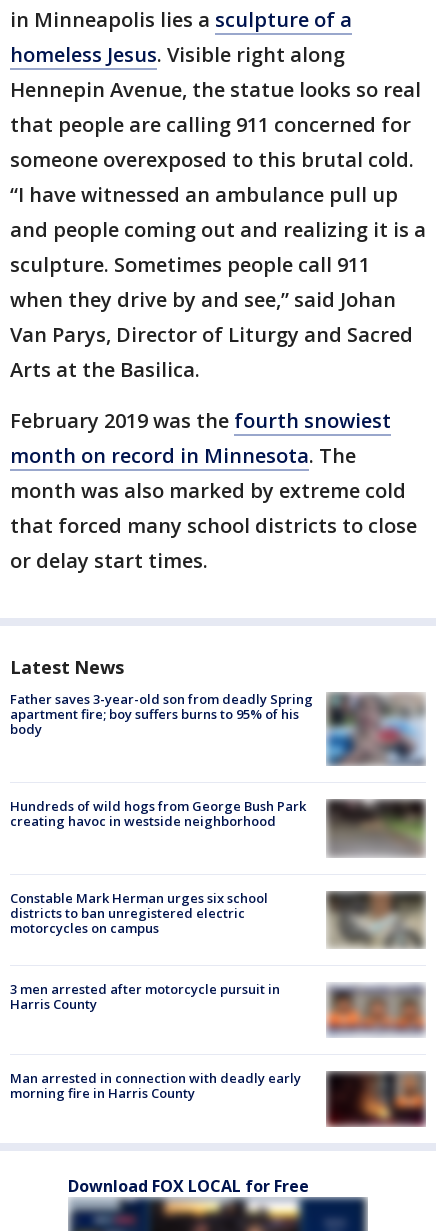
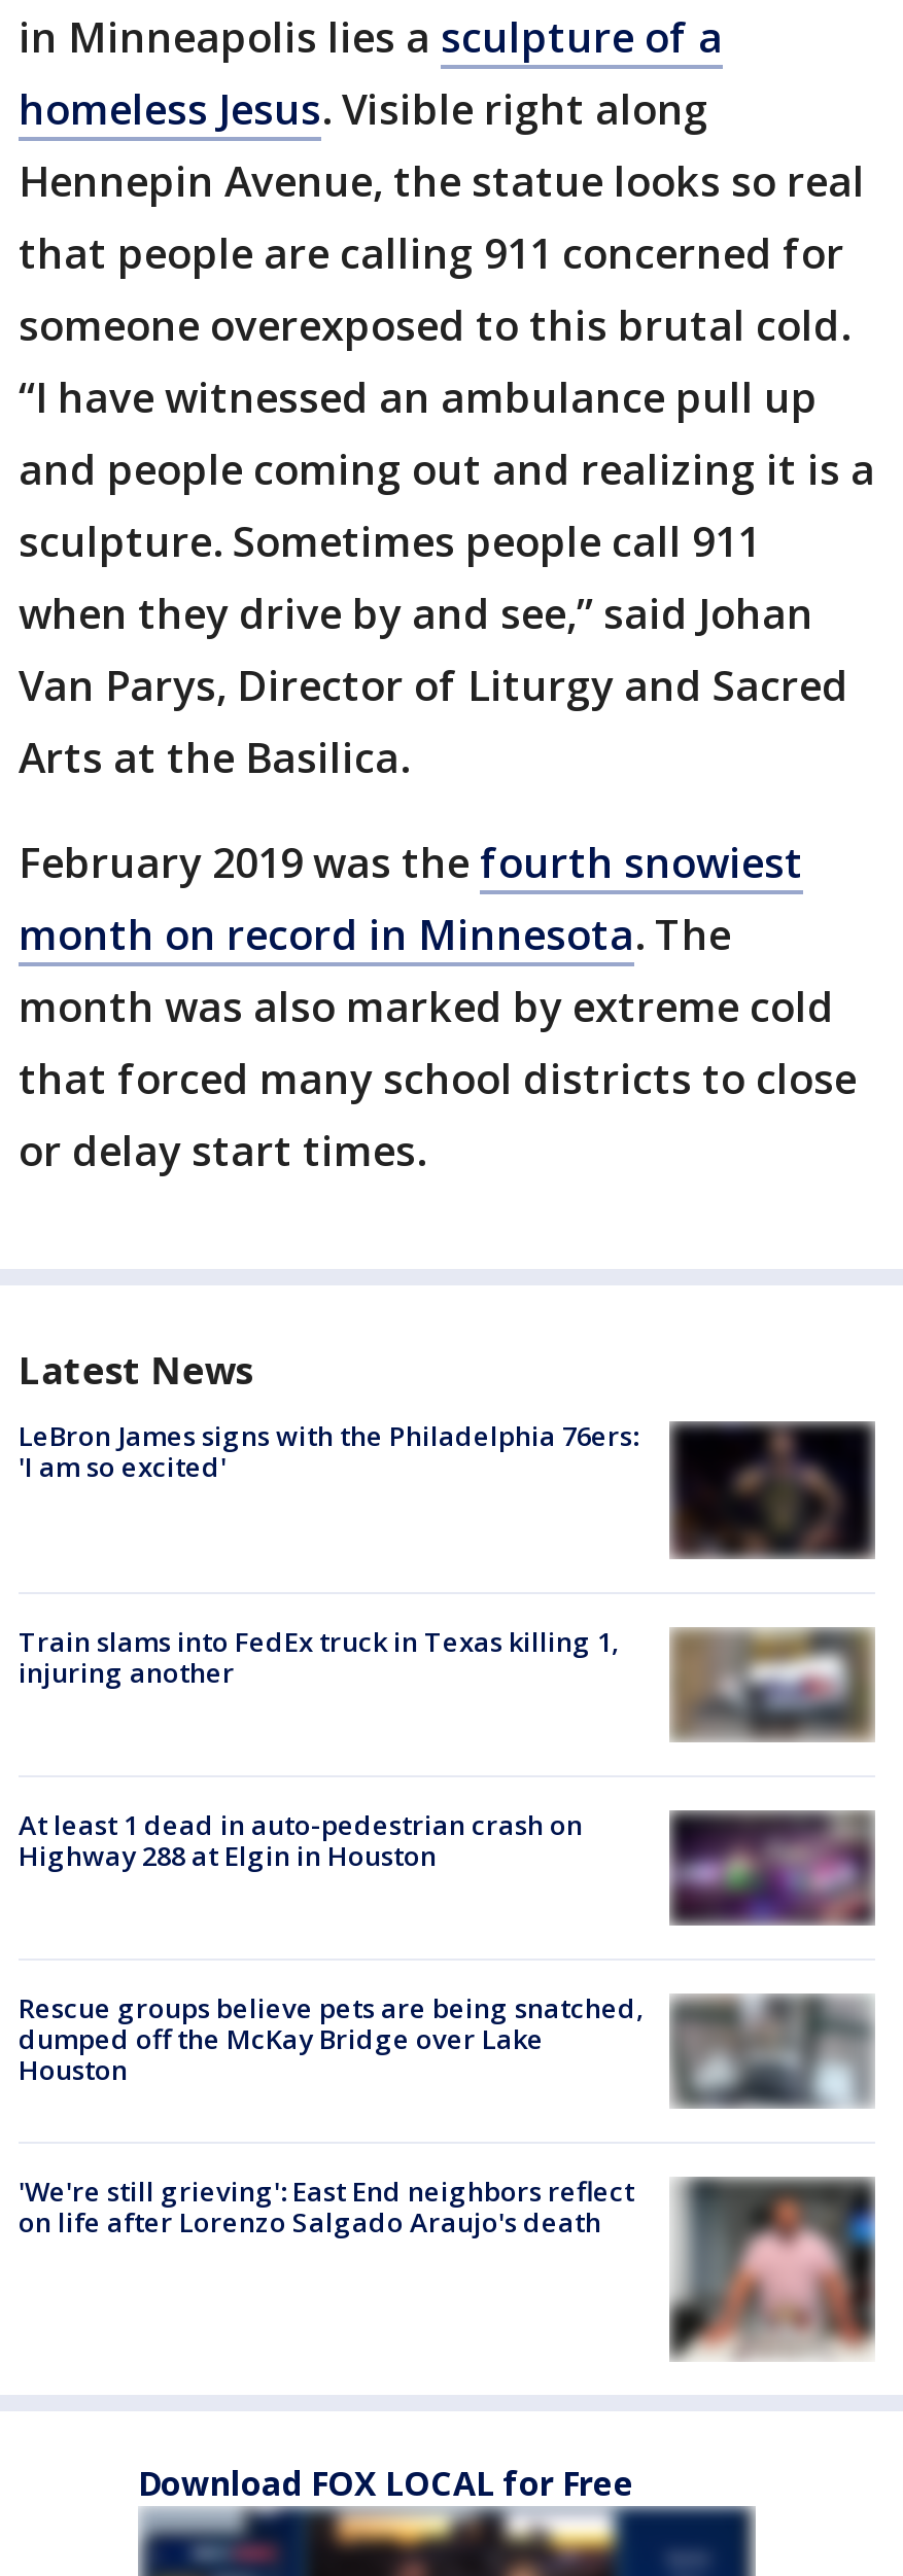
- [image]
- Father saves 3-year-old son from deadly Spring
- apartment fire; boy suffers burns to 95% of his
- body
+ [image]
+ LeBron James signs with the Philadelphia 76ers:
+ 'I am so excited'

- [image]
- Hundreds of wild hogs from George Bush Park
- creating havoc in westside neighborhood
+ [image]
+ Train slams into FedEx truck in Texas killing 1,
+ injuring another

- [image]
+ [image]

- Constable Mark Herman urges six school
- districts to ban unregistered electric
- motorcycles on campus
+ At least 1 dead in auto-pedestrian crash on
+ Highway 288 at Elgin in Houston

- [image]
+ [image]

- 3 men arrested after motorcycle pursuit in
- Harris County
+ Rescue groups believe pets are being snatched,
+ dumped off the McKay Bridge over Lake
+ Houston

- [image]
- Man arrested in connection with deadly early
- morning fire in Harris County
+ [image]
+ 'We're still grieving': East End neighbors reflect
+ on life after Lorenzo Salgado Araujo's death
